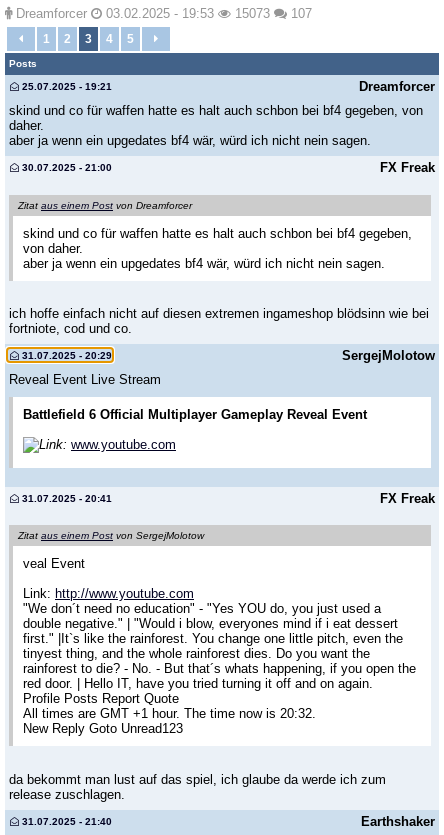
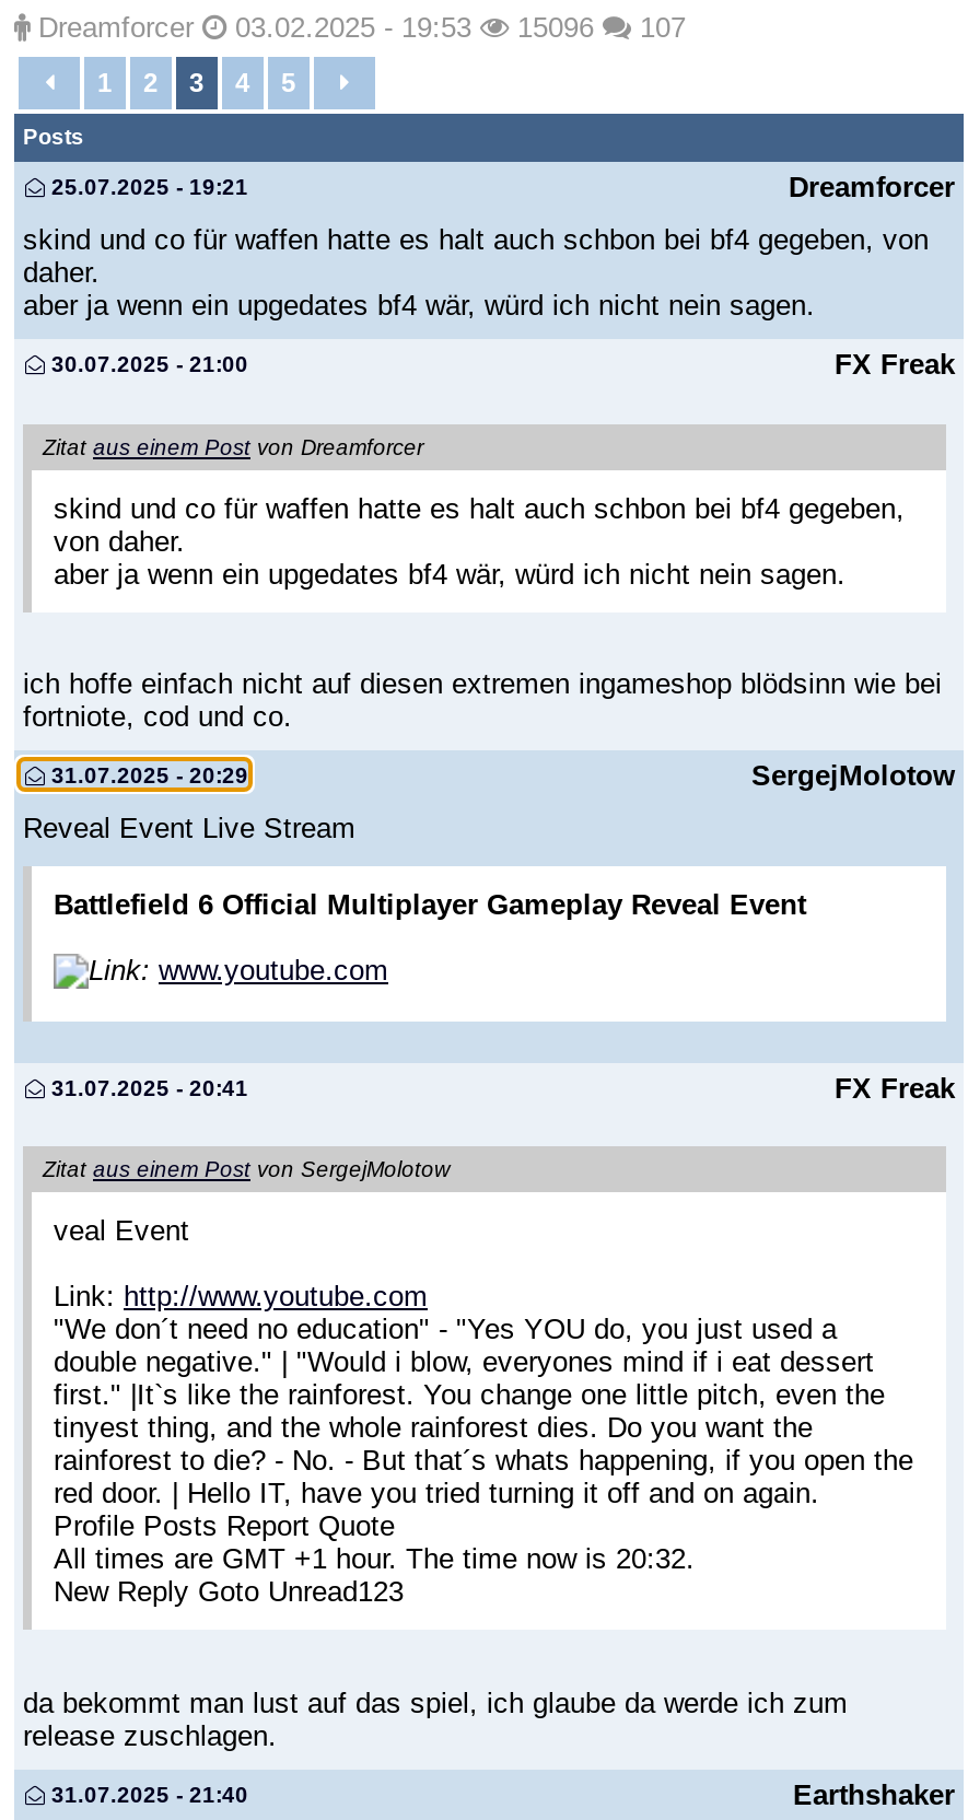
- Dreamforcer 03.02.2025 - 19:53 15073 107
+ Dreamforcer 03.02.2025 - 19:53 15096 107
